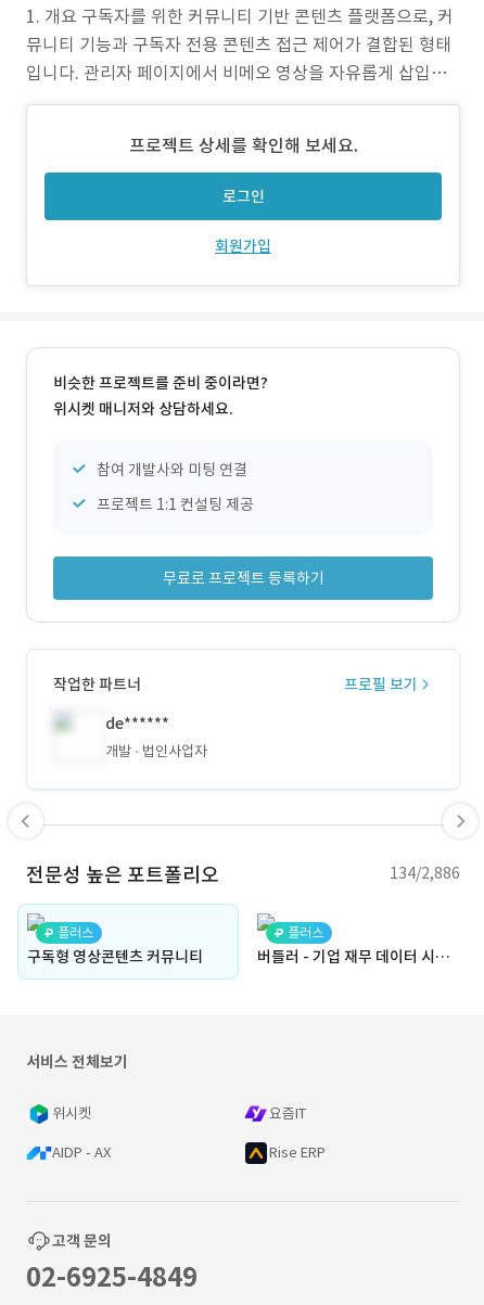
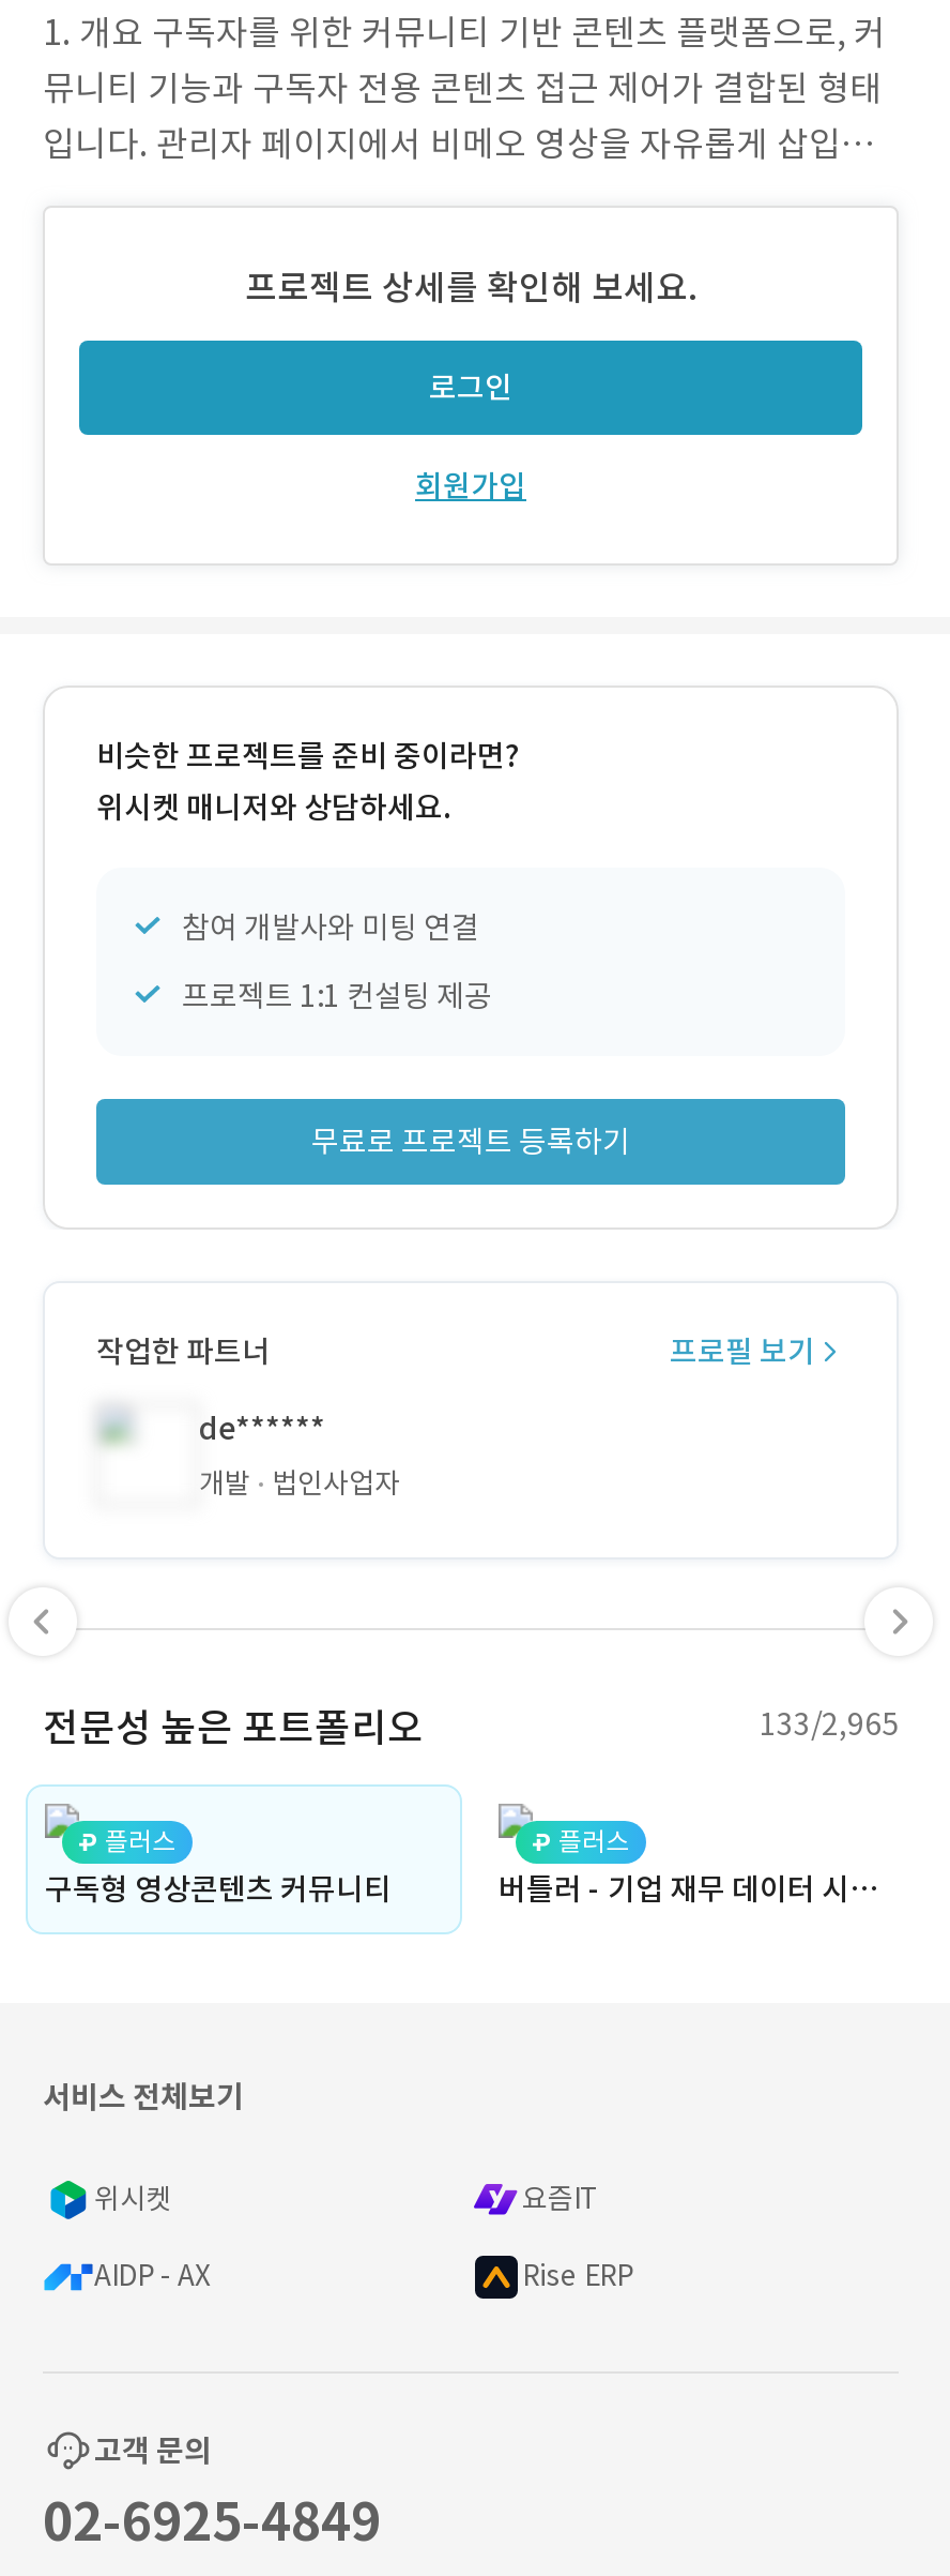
- 134/2,886
+ 133/2,965
